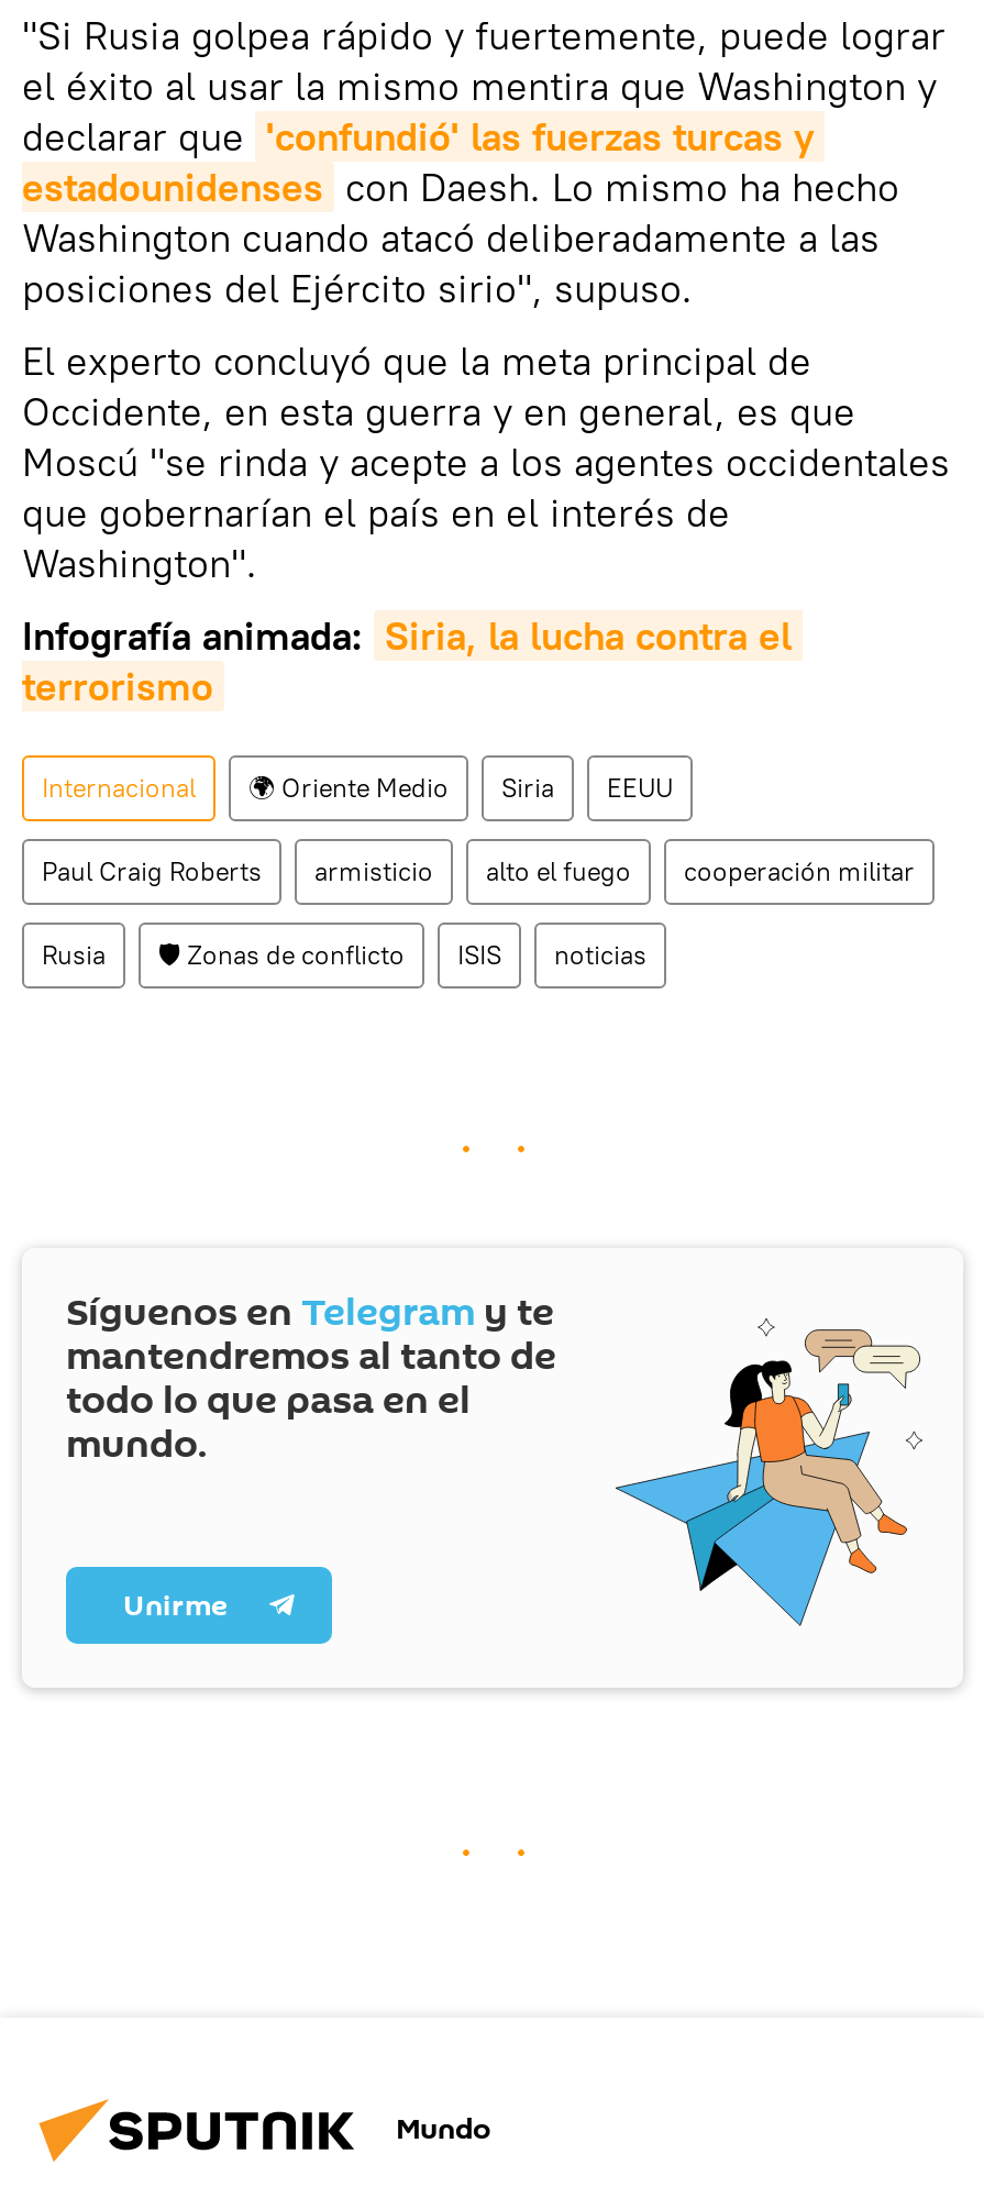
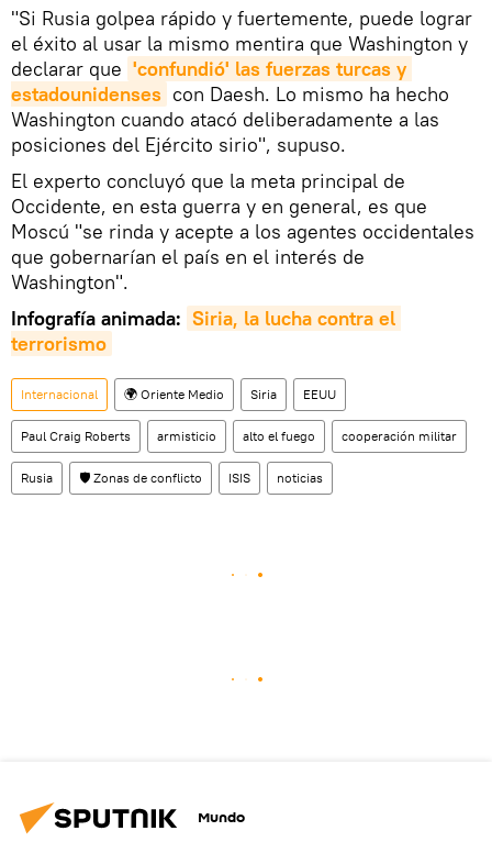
- [image]
- Síguenos en Telegram y te
- mantendremos al tanto de
- todo lo que pasa en el
- mundo.
- Unirme
